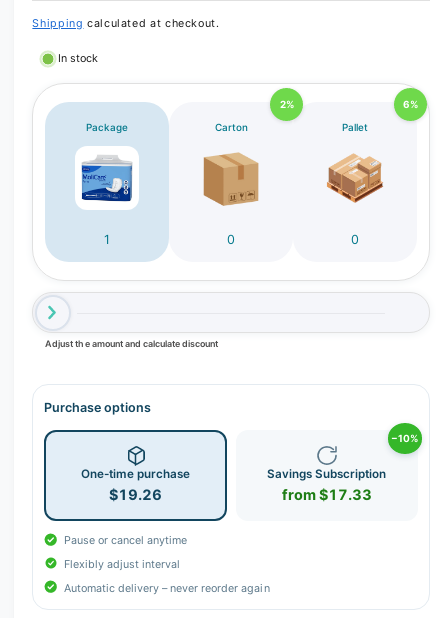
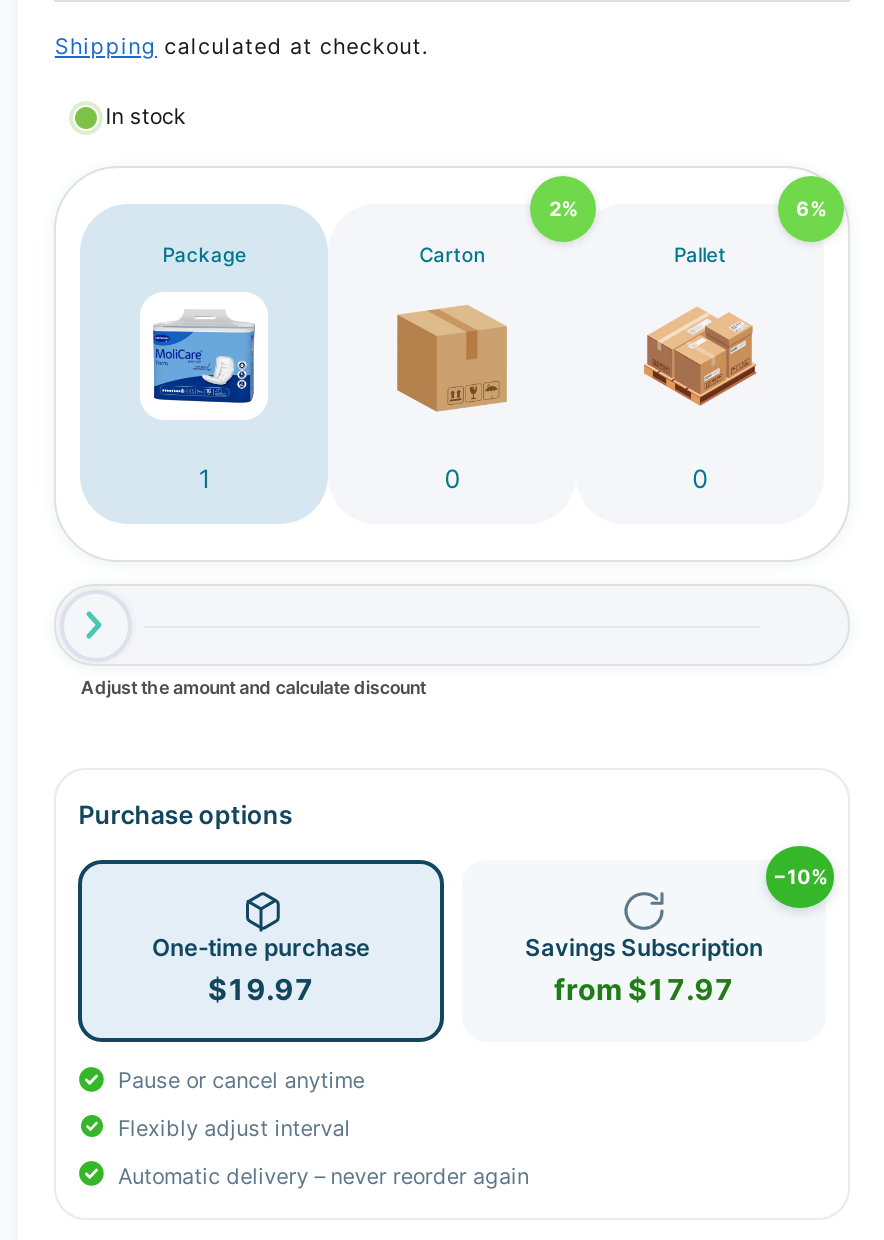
- $19.26
+ $19.97

- from $17.33
+ from $17.97
